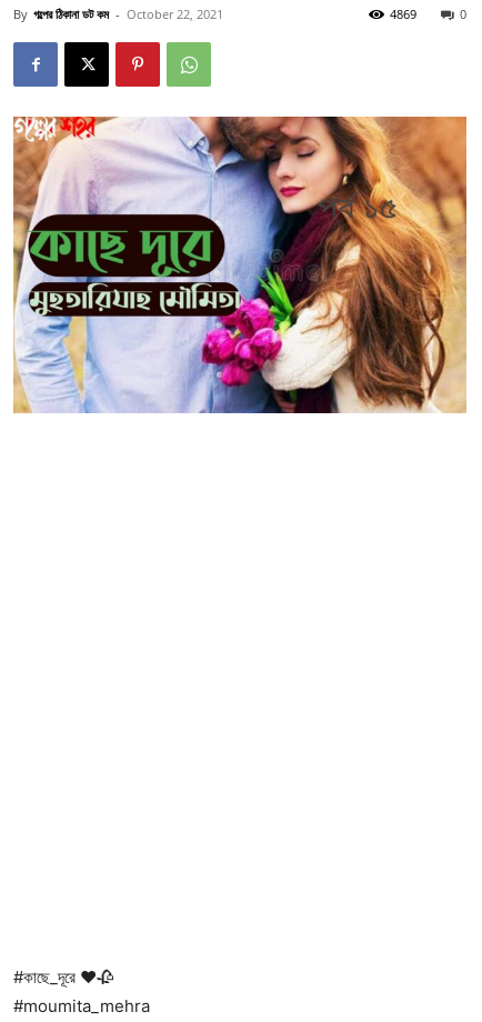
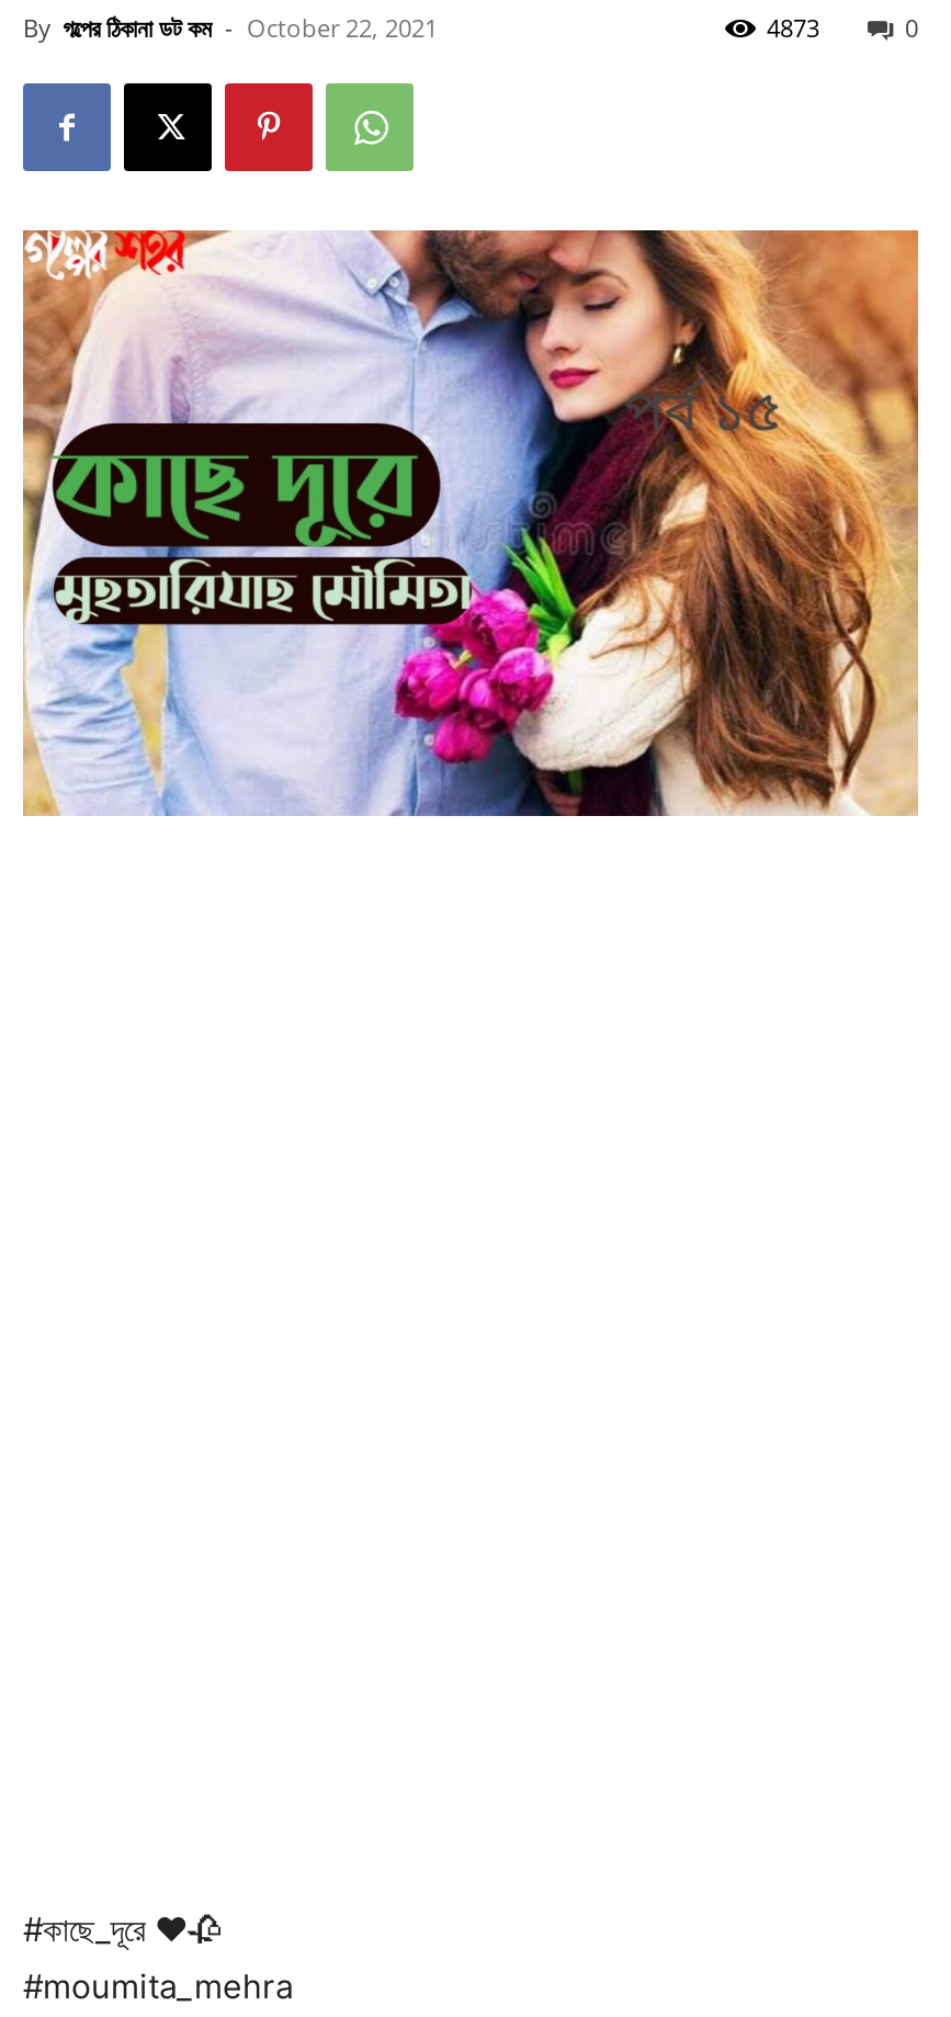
- 4869
+ 4873
